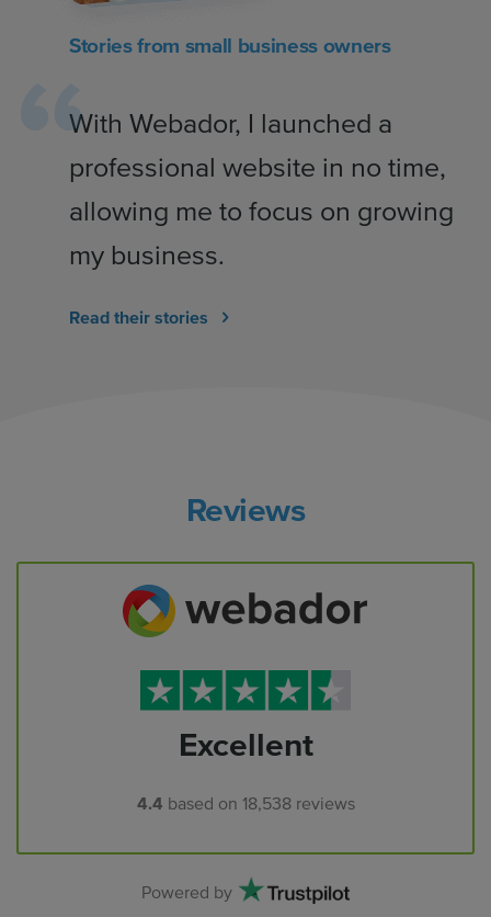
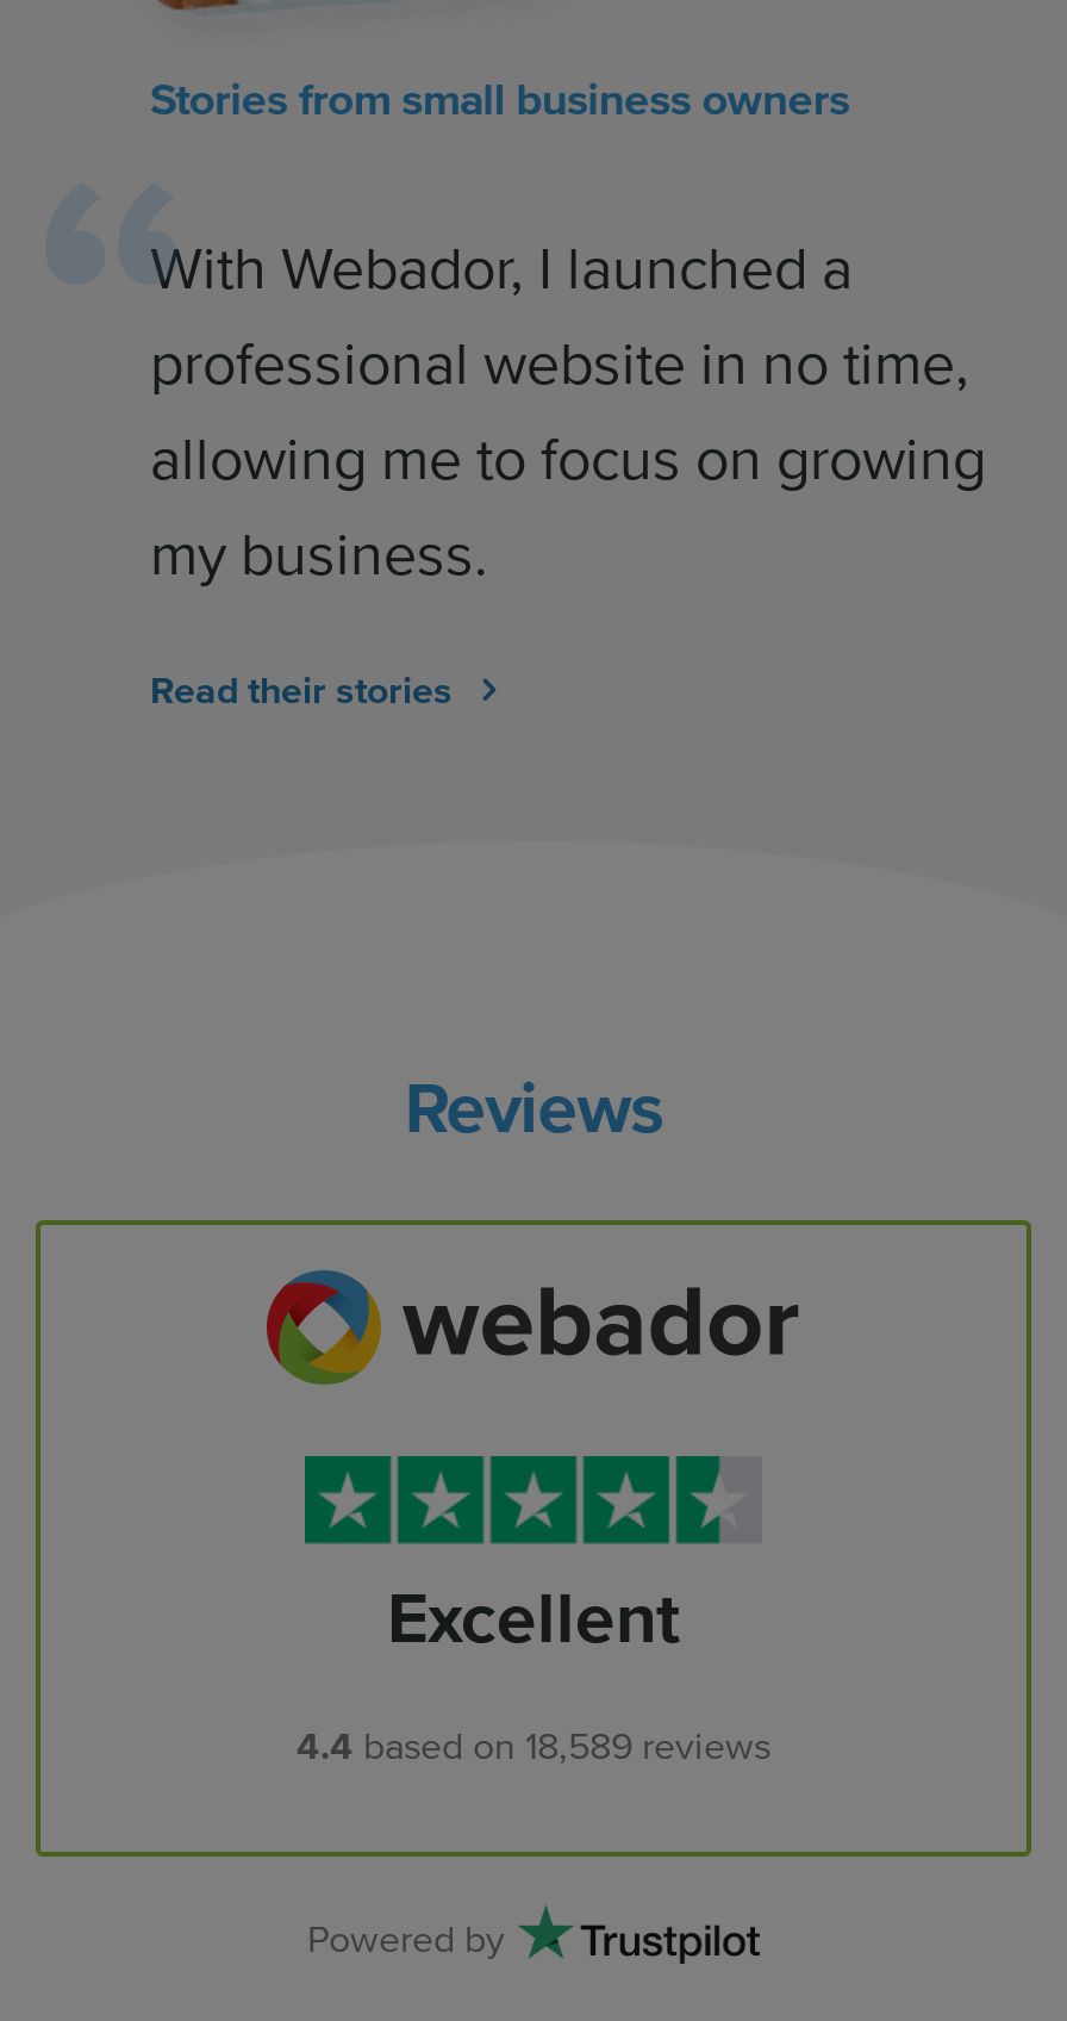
- 4.4 based on 18,538 reviews
+ 4.4 based on 18,589 reviews
